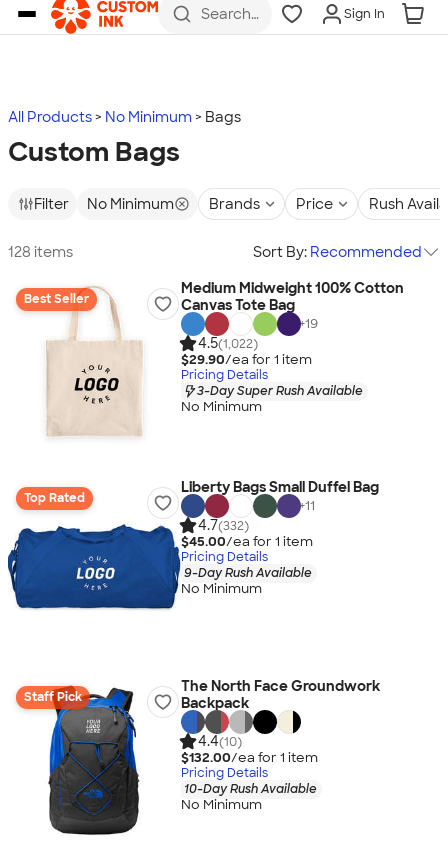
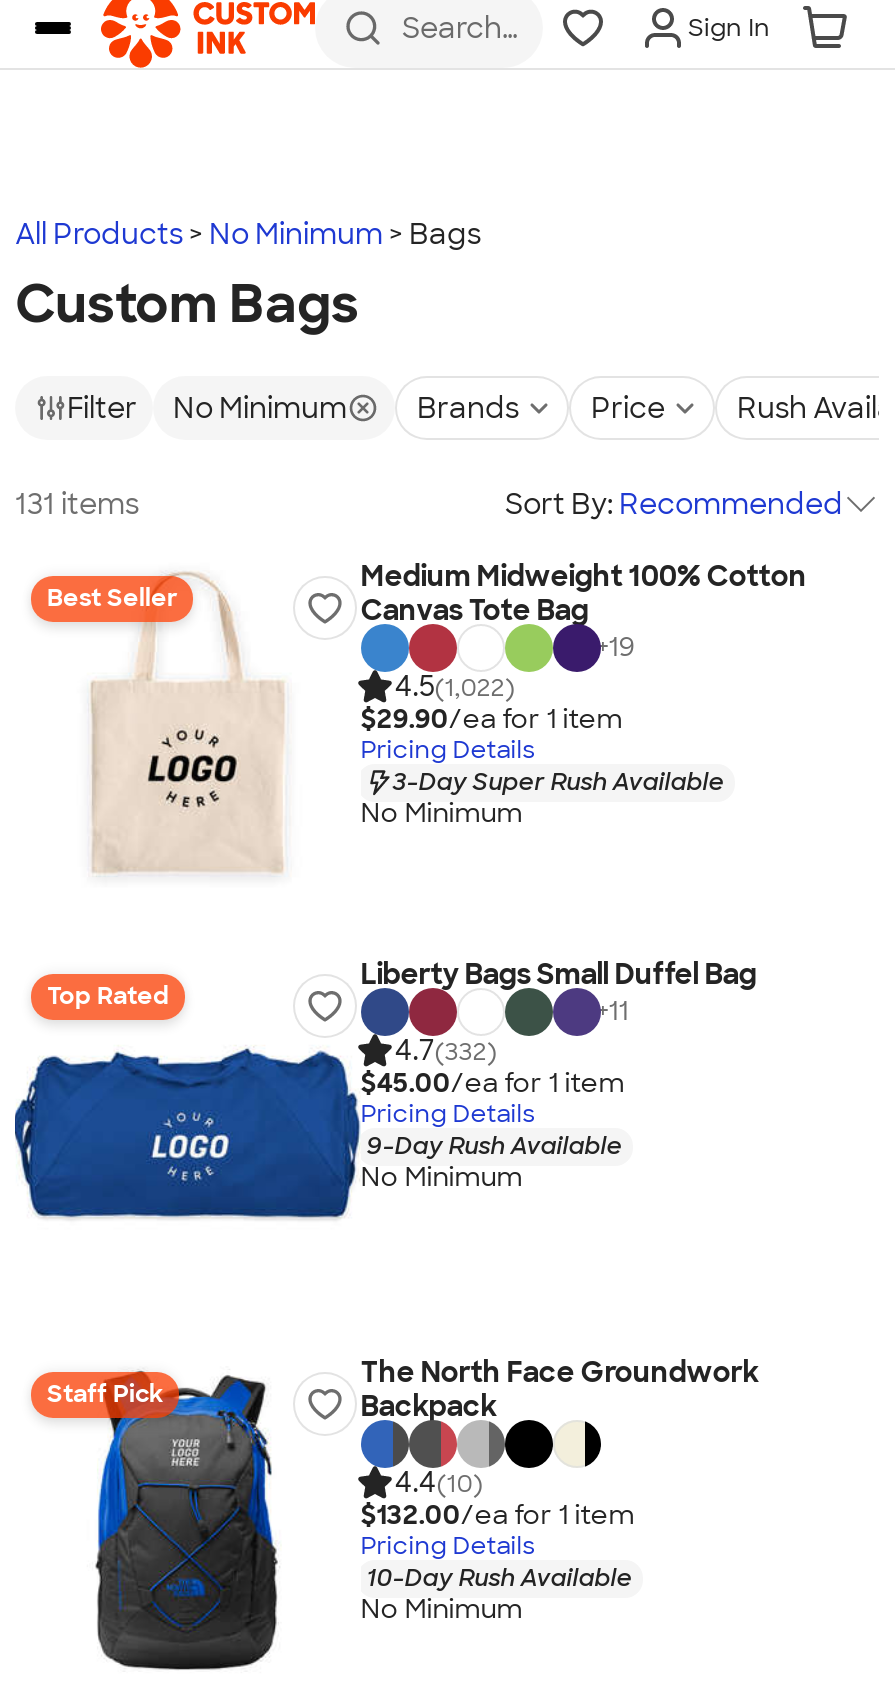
- 128 items
+ 131 items
